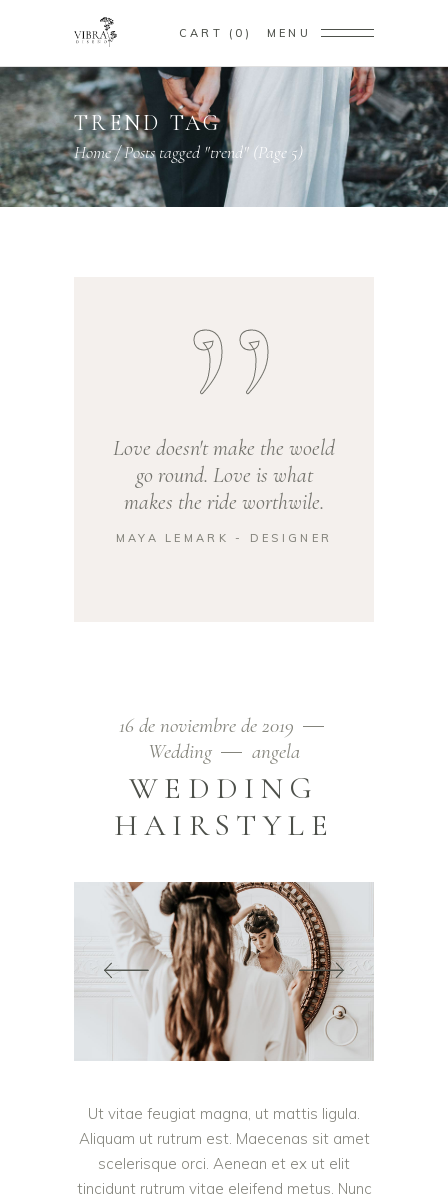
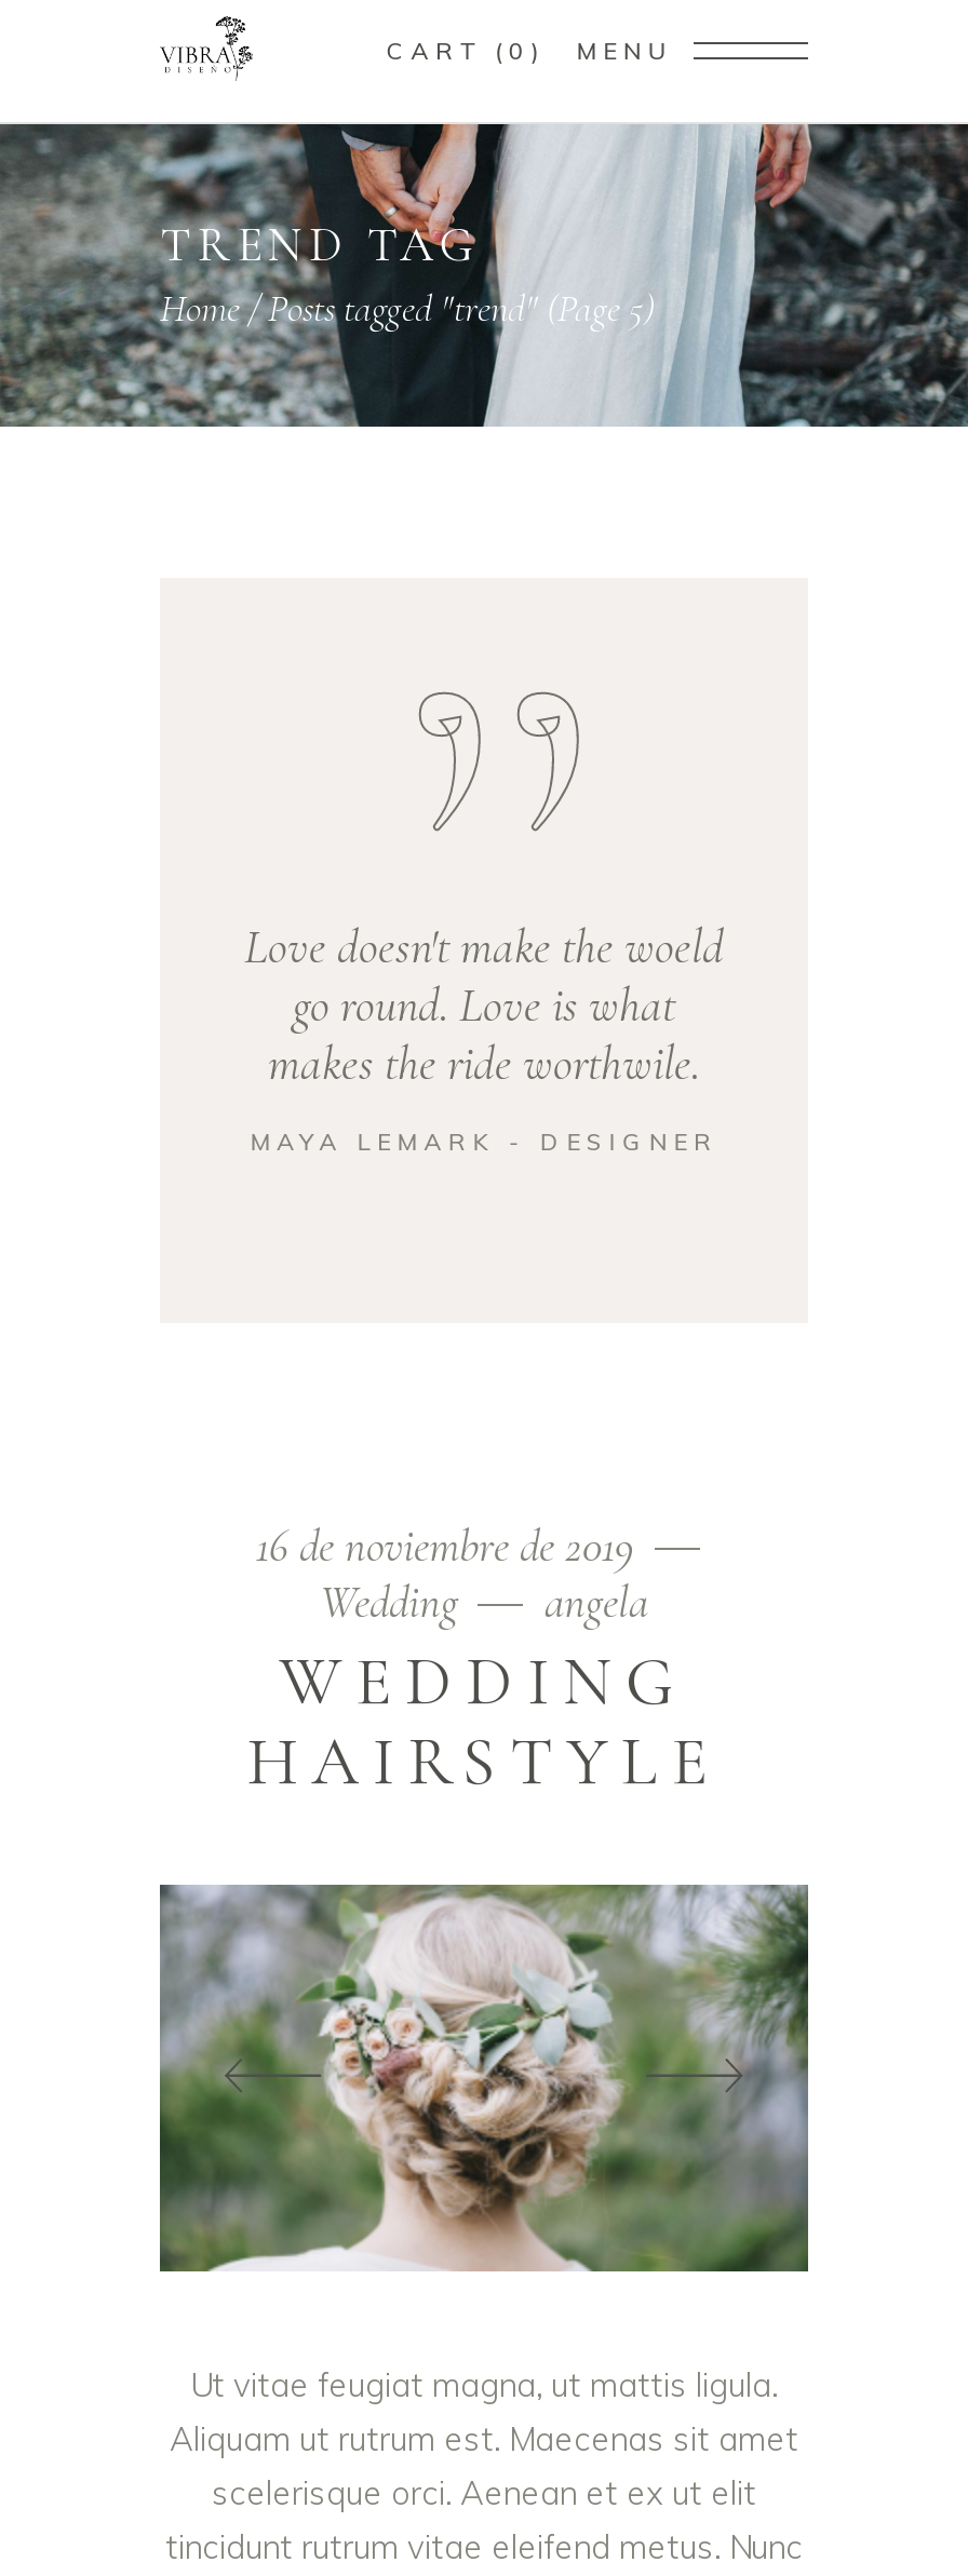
- [image]
+ [image]
